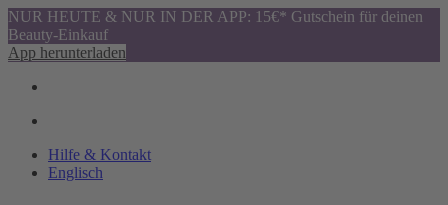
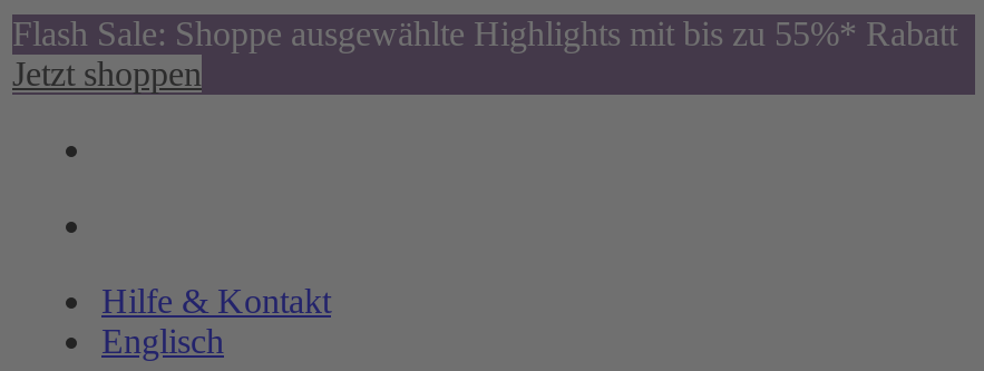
- NUR HEUTE & NUR IN DER APP: 15€* Gutschein für deinen
- Beauty-Einkauf
- App herunterladen
+ Flash Sale: Shoppe ausgewählte Highlights mit bis zu 55%* Rabatt
+ Jetzt shoppen
